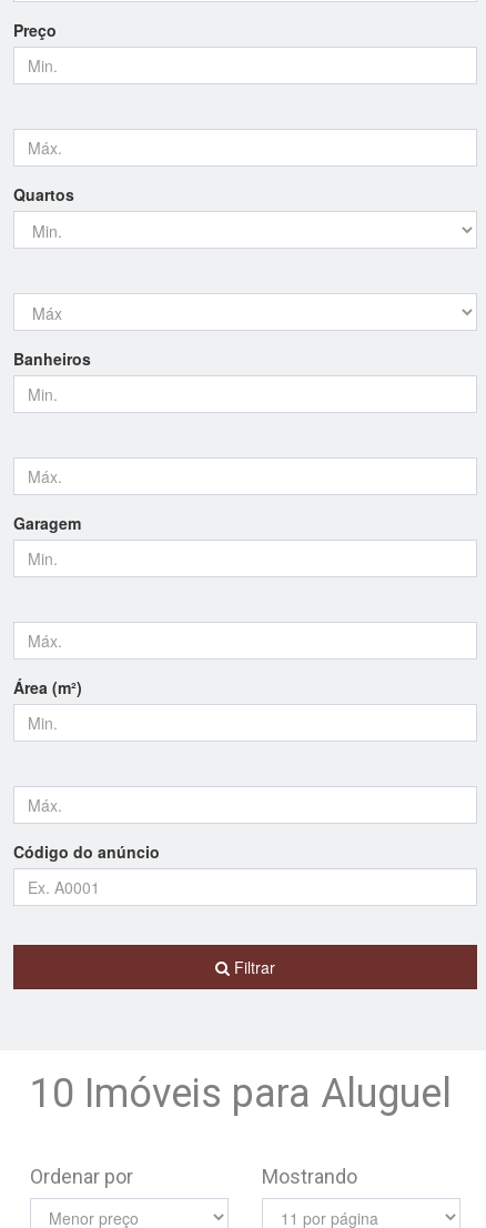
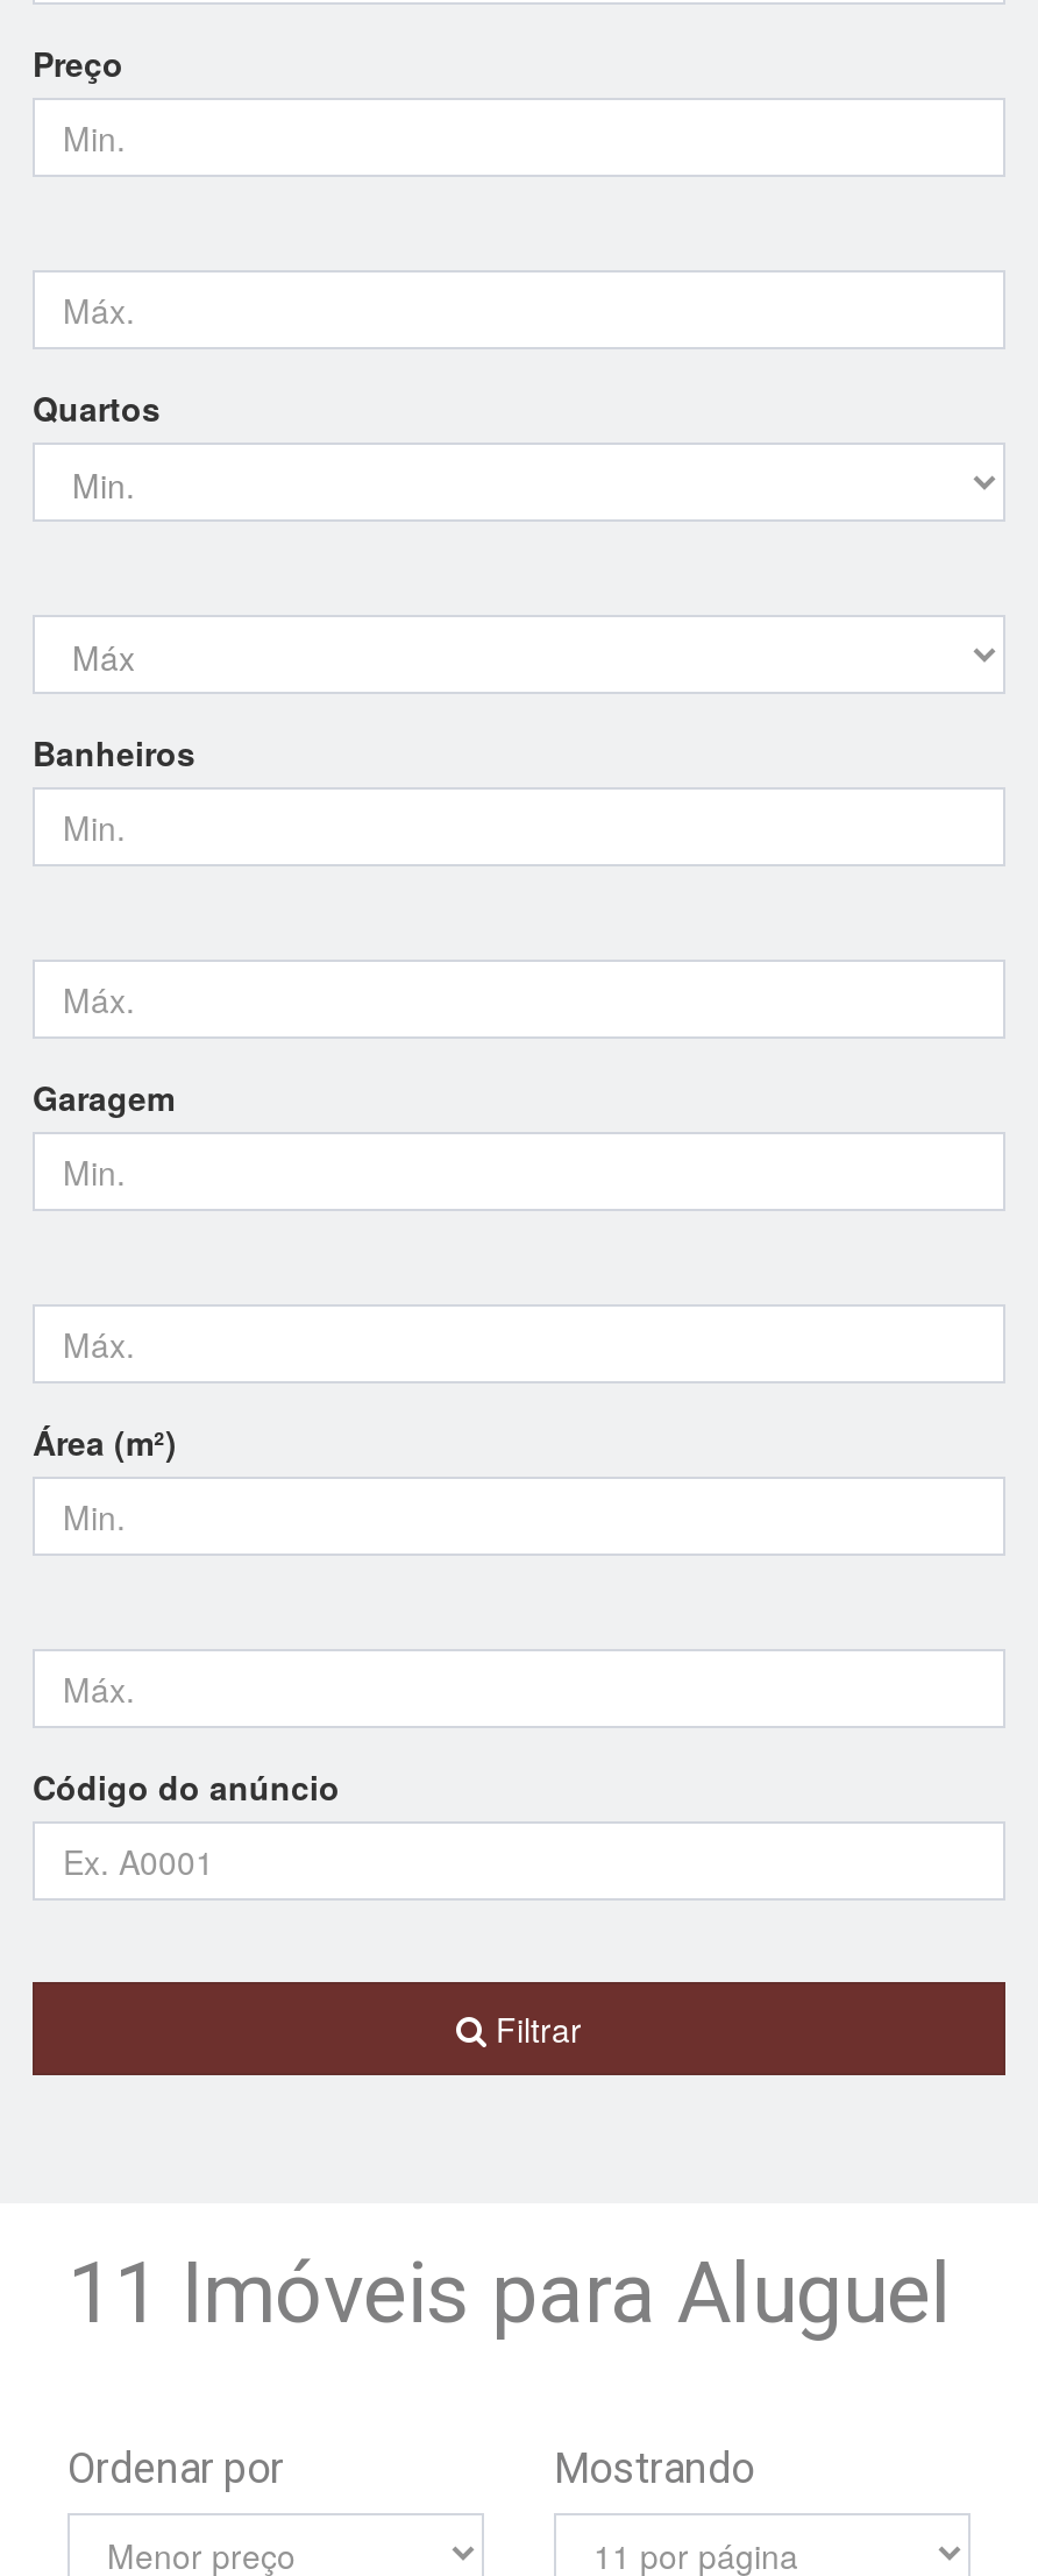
- 10 Imóveis para Aluguel
+ 11 Imóveis para Aluguel
